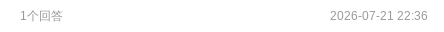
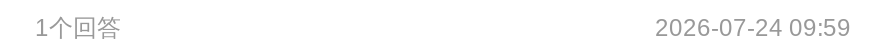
- 2026-07-21 22:36
+ 2026-07-24 09:59
